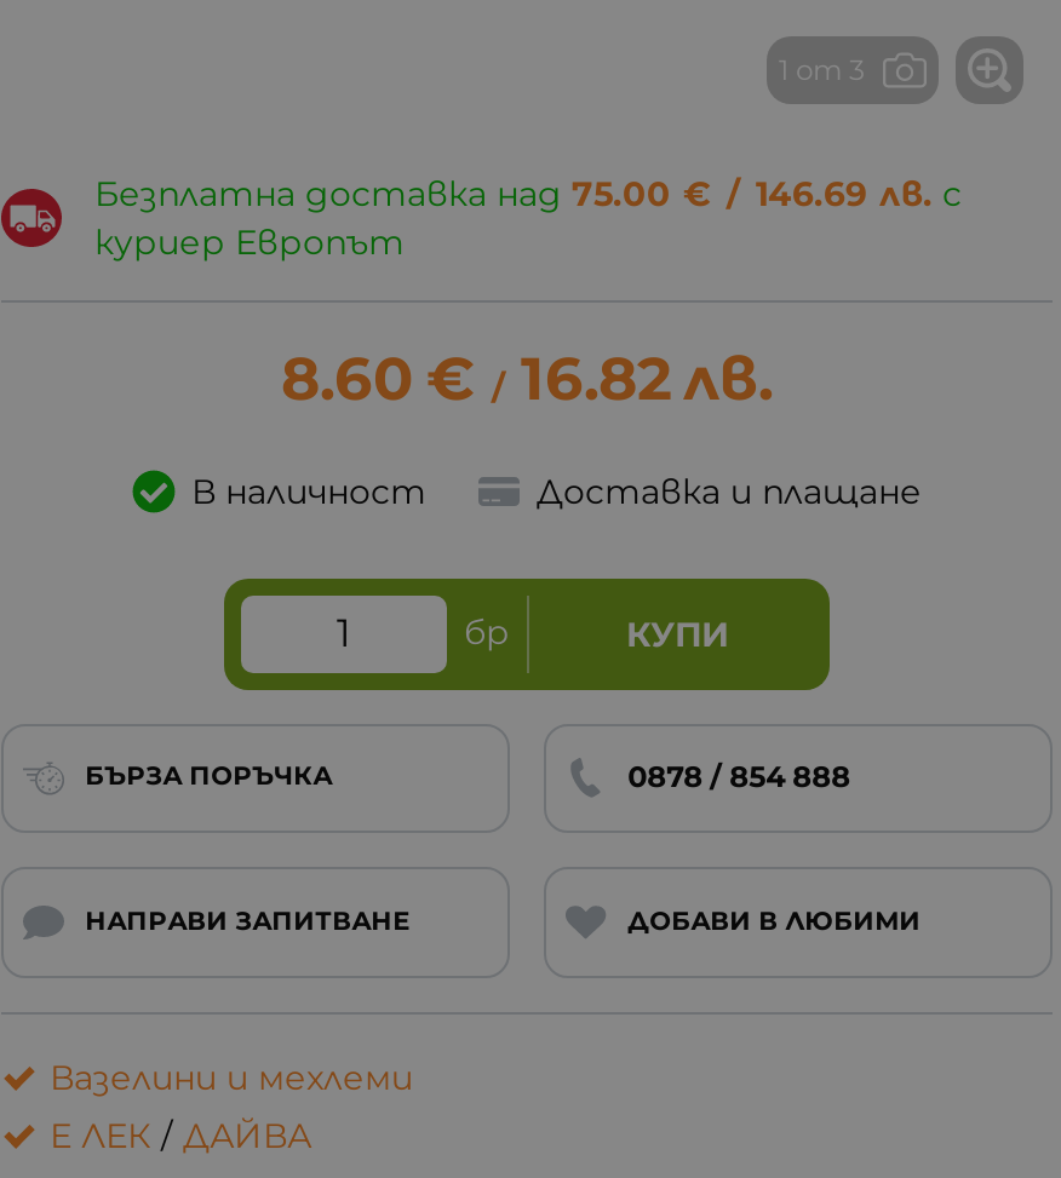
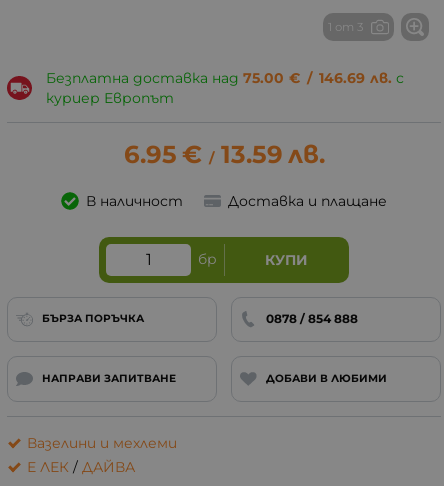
- 8.60 € / 16.82 лв.
+ 6.95 € / 13.59 лв.
